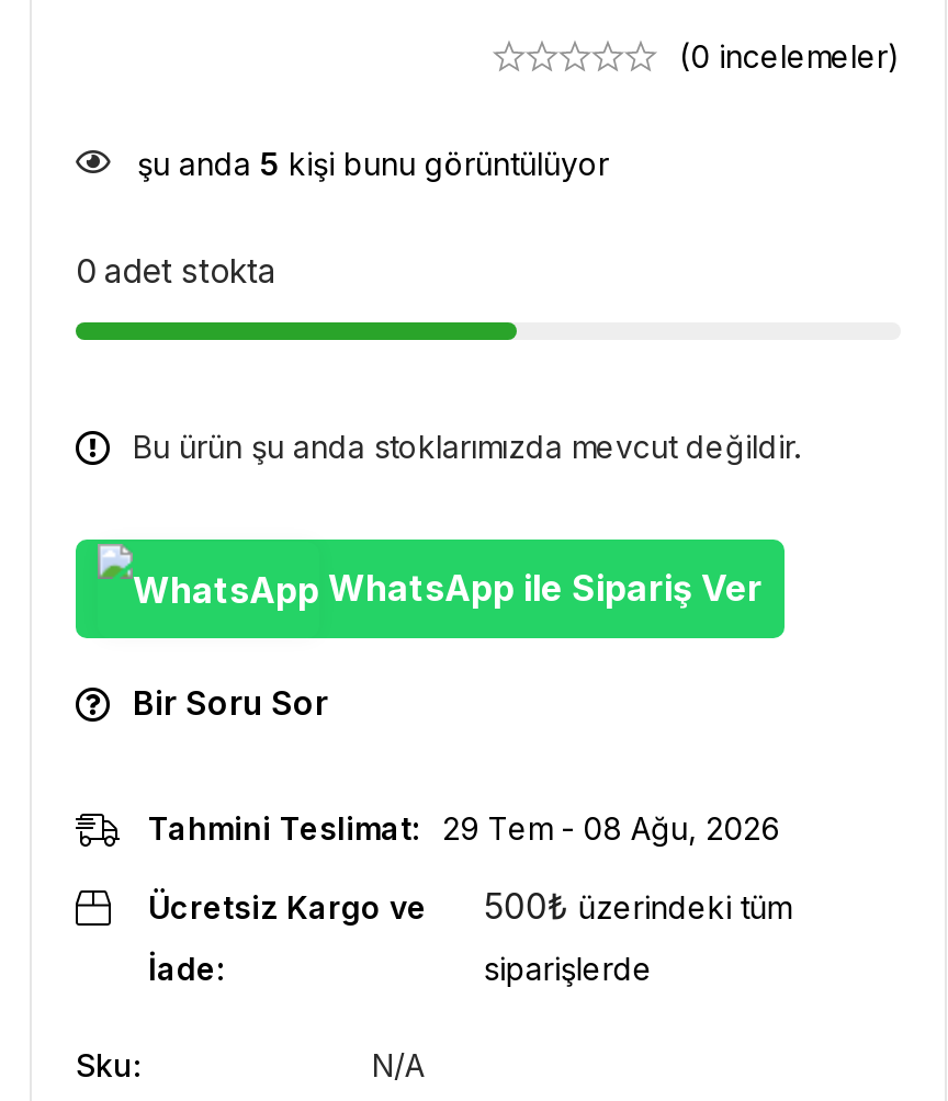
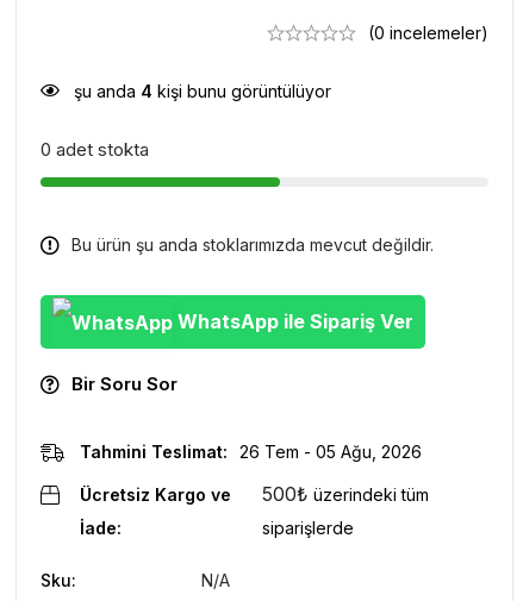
- şu anda 5 kişi bunu görüntülüyor
+ şu anda 4 kişi bunu görüntülüyor

- Tahmini Teslimat: 29 Tem - 08 Ağu, 2026
+ Tahmini Teslimat: 26 Tem - 05 Ağu, 2026
